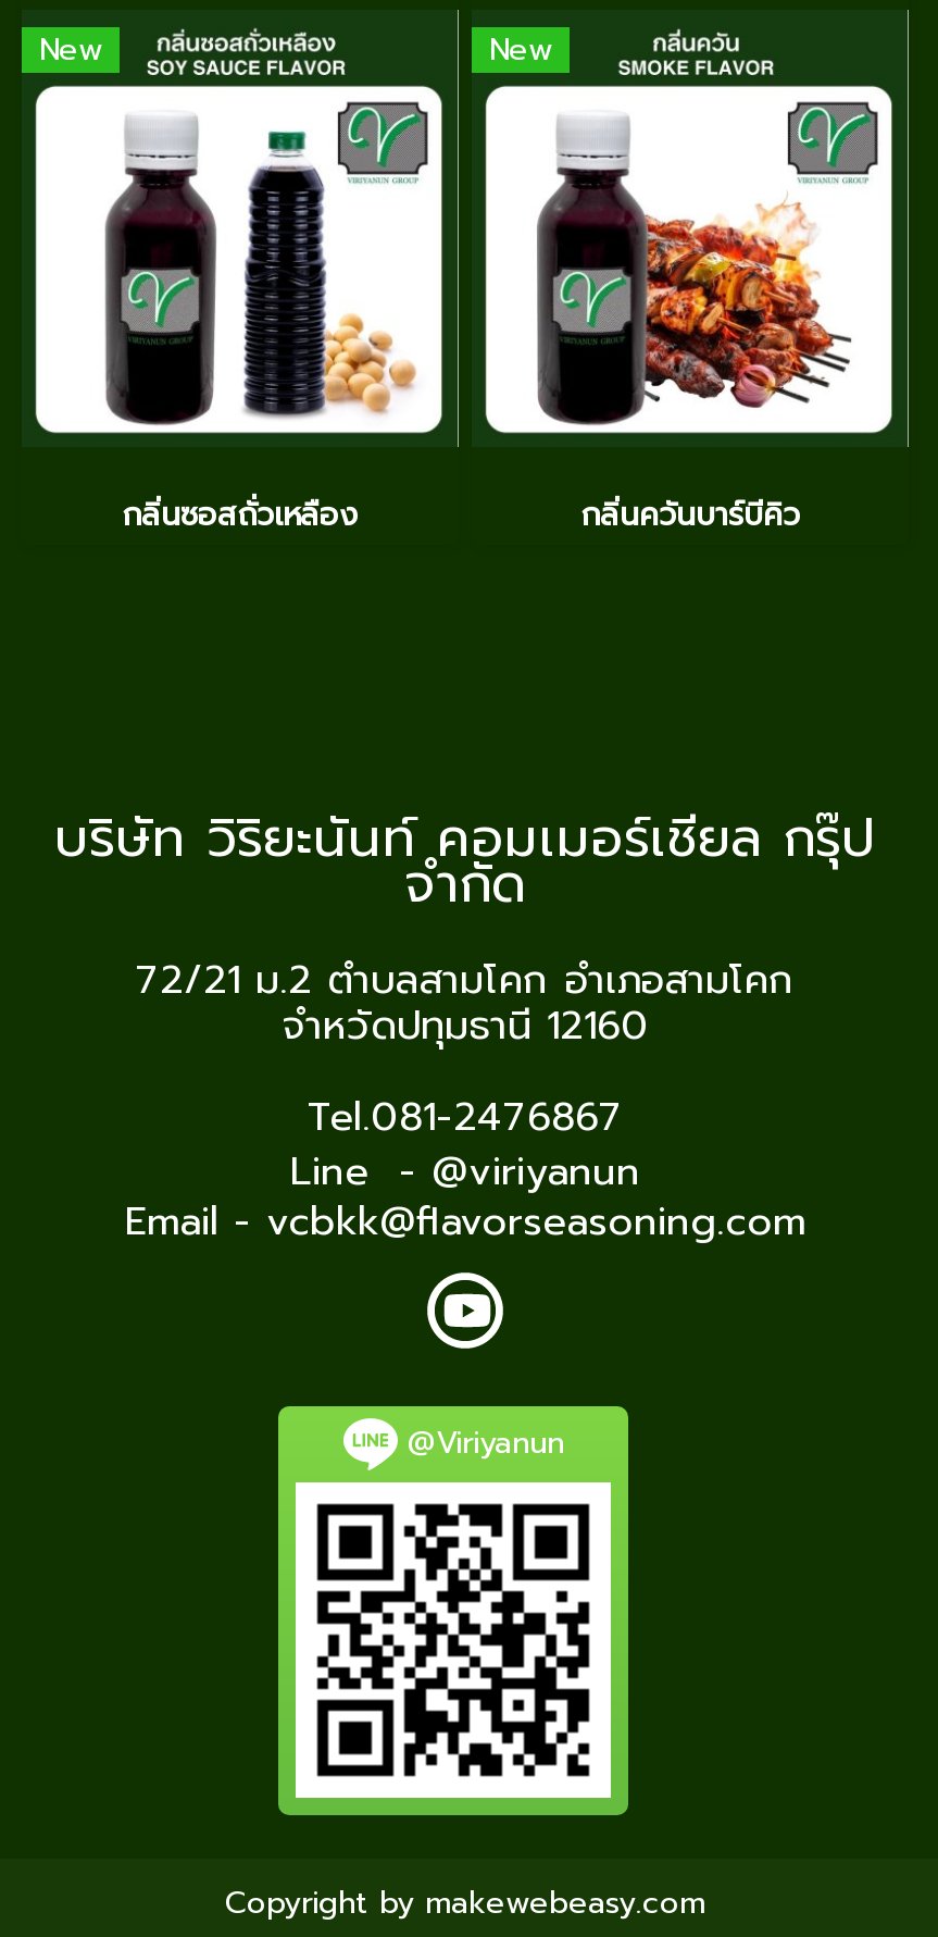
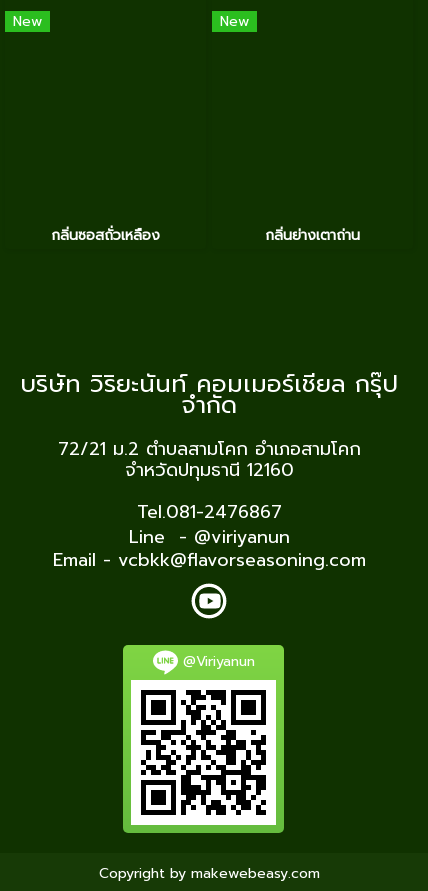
- [image]

- [image]

- กลิ่นควันบาร์บีคิว
+ กลิ่นย่างเตาถ่าน
